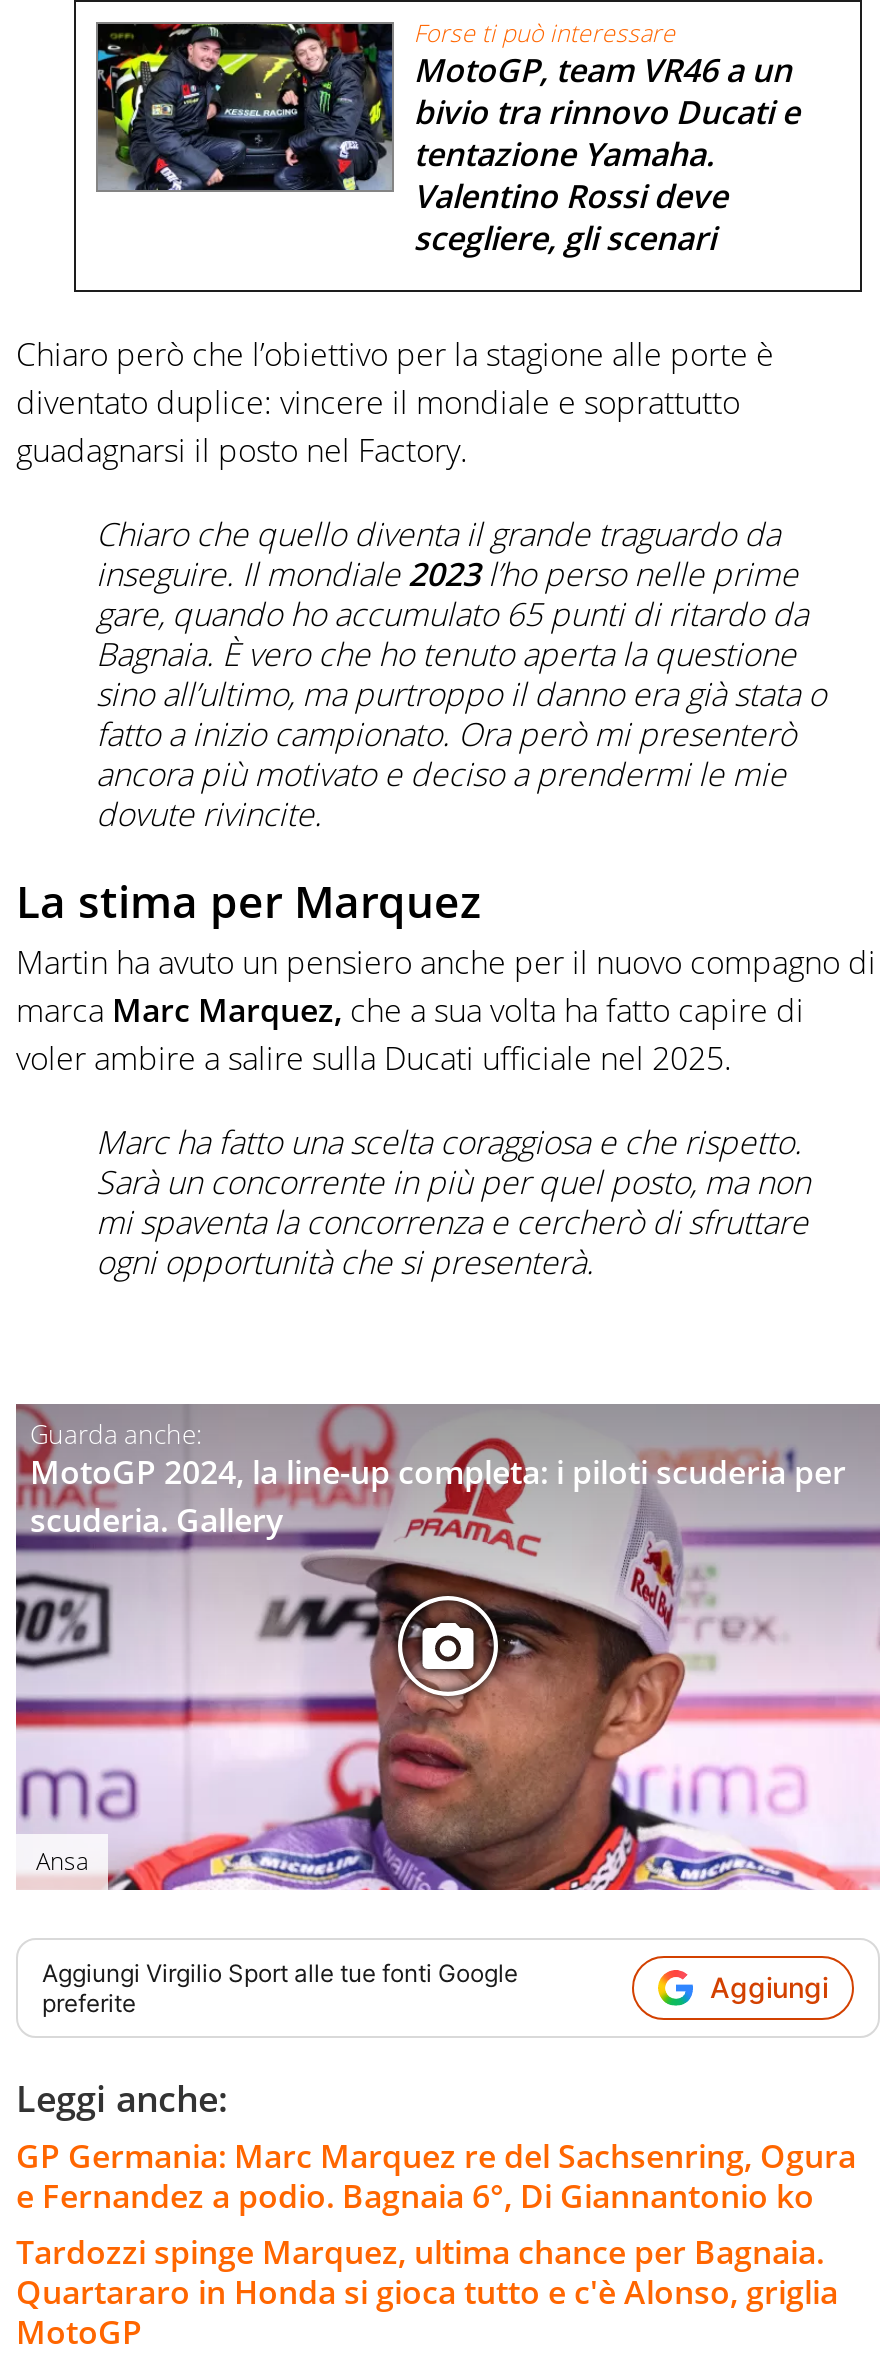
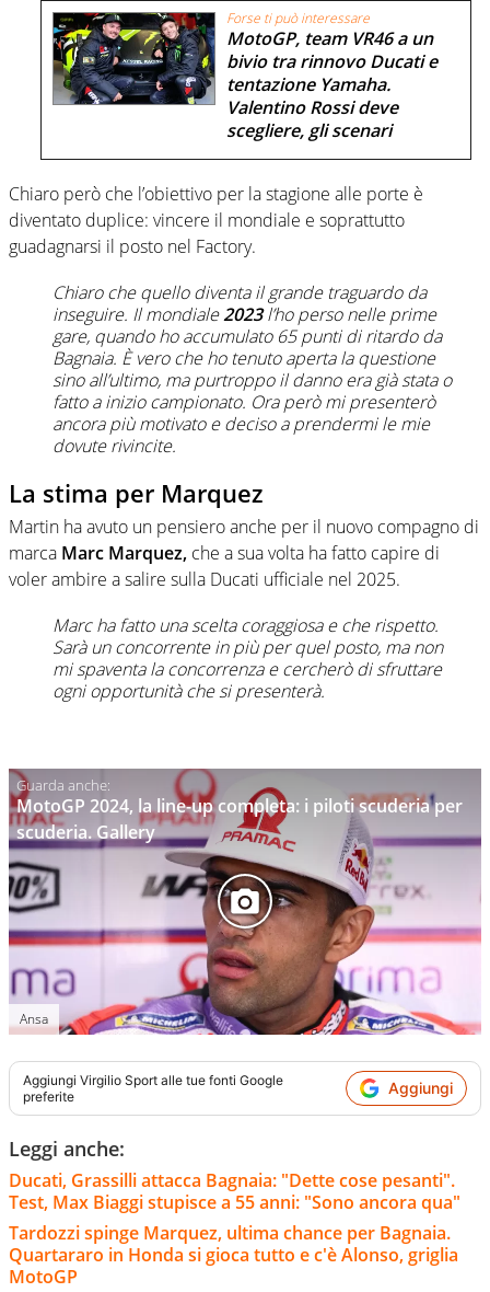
- GP Germania: Marc Marquez re del Sachsenring, Ogura
- e Fernandez a podio. Bagnaia 6°, Di Giannantonio ko
+ Ducati, Grassilli attacca Bagnaia: "Dette cose pesanti".
+ Test, Max Biaggi stupisce a 55 anni: "Sono ancora qua"
